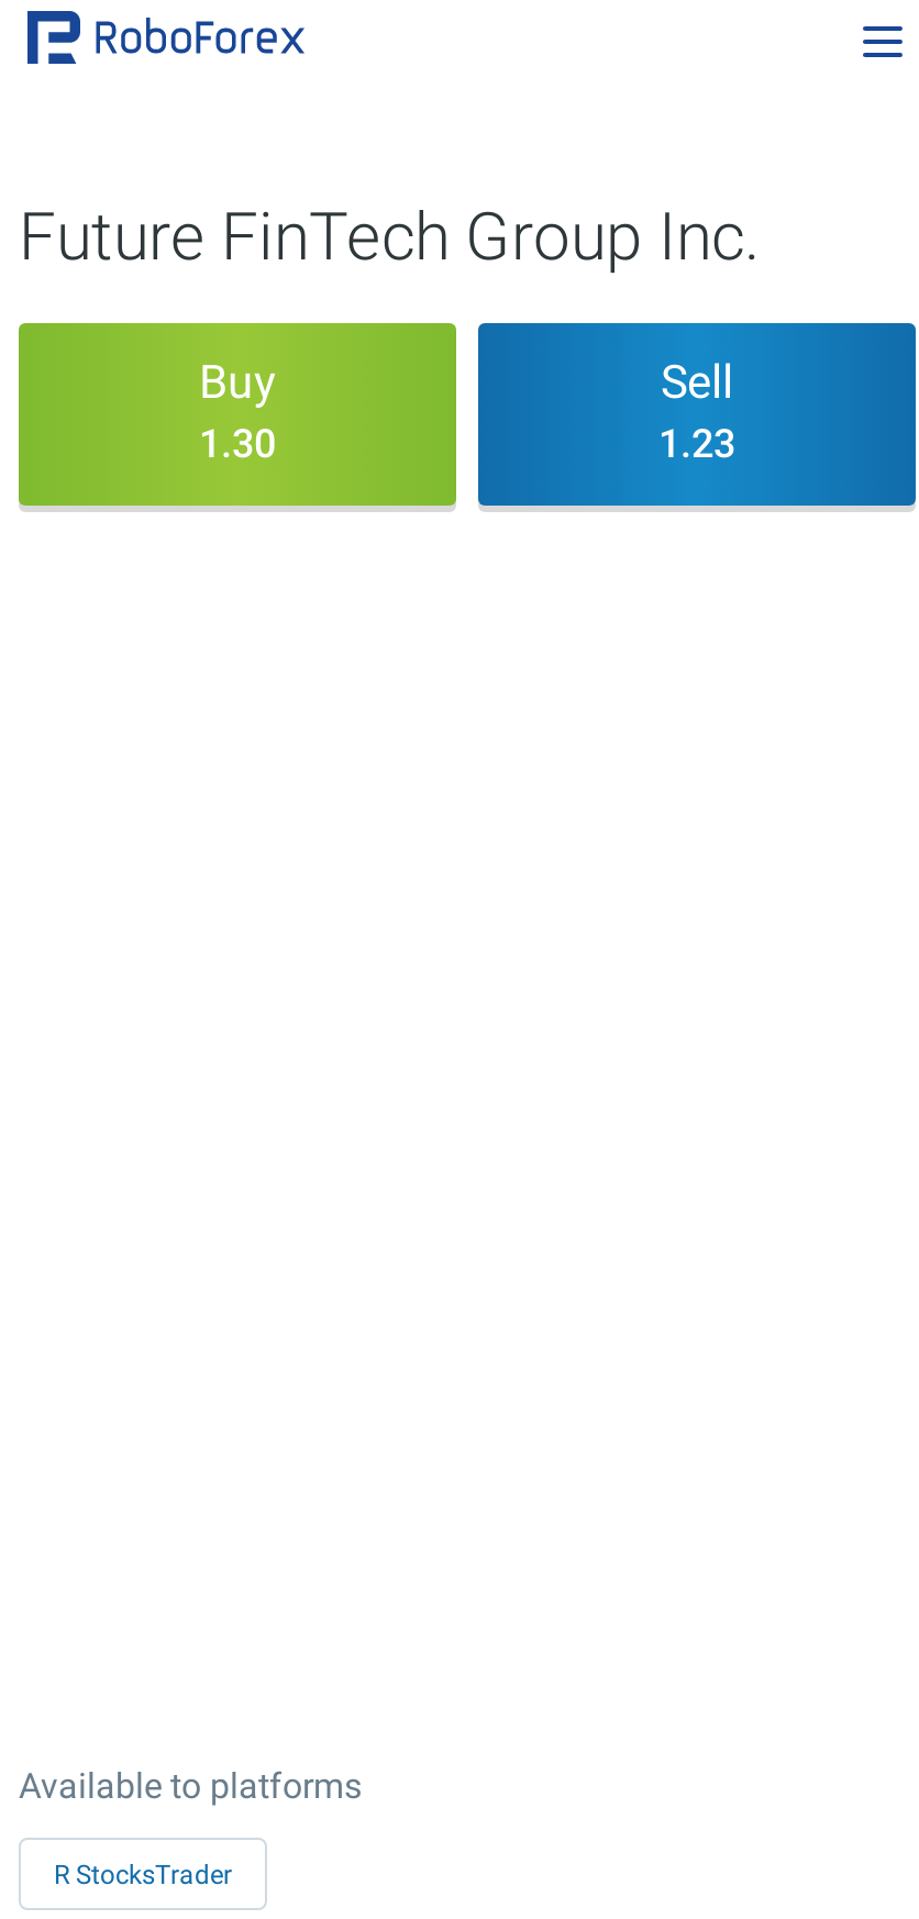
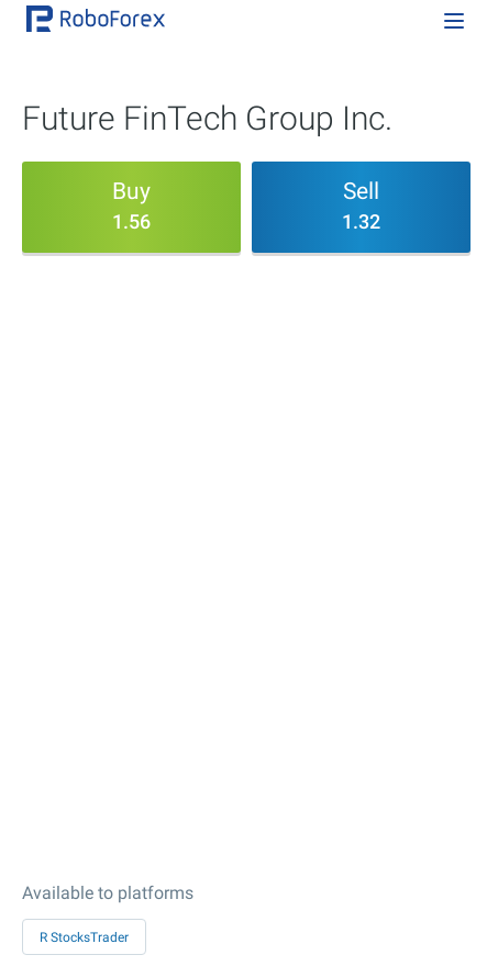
- 1.30
+ 1.56

- 1.23
+ 1.32
